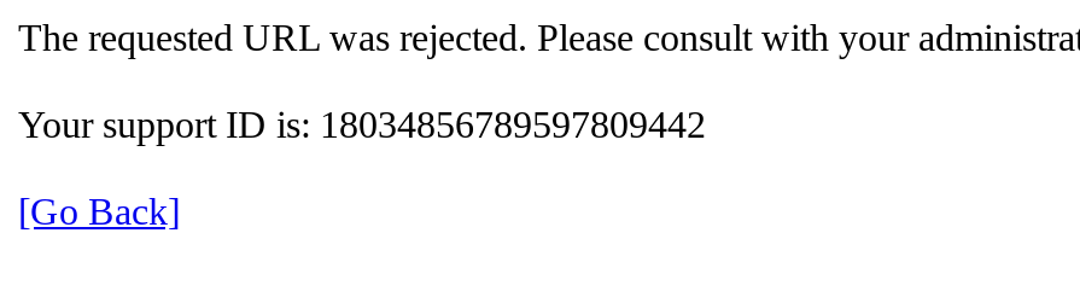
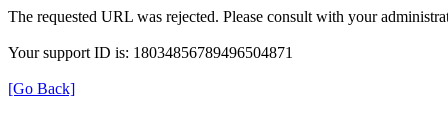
- Your support ID is: 18034856789597809442
+ Your support ID is: 18034856789496504871
